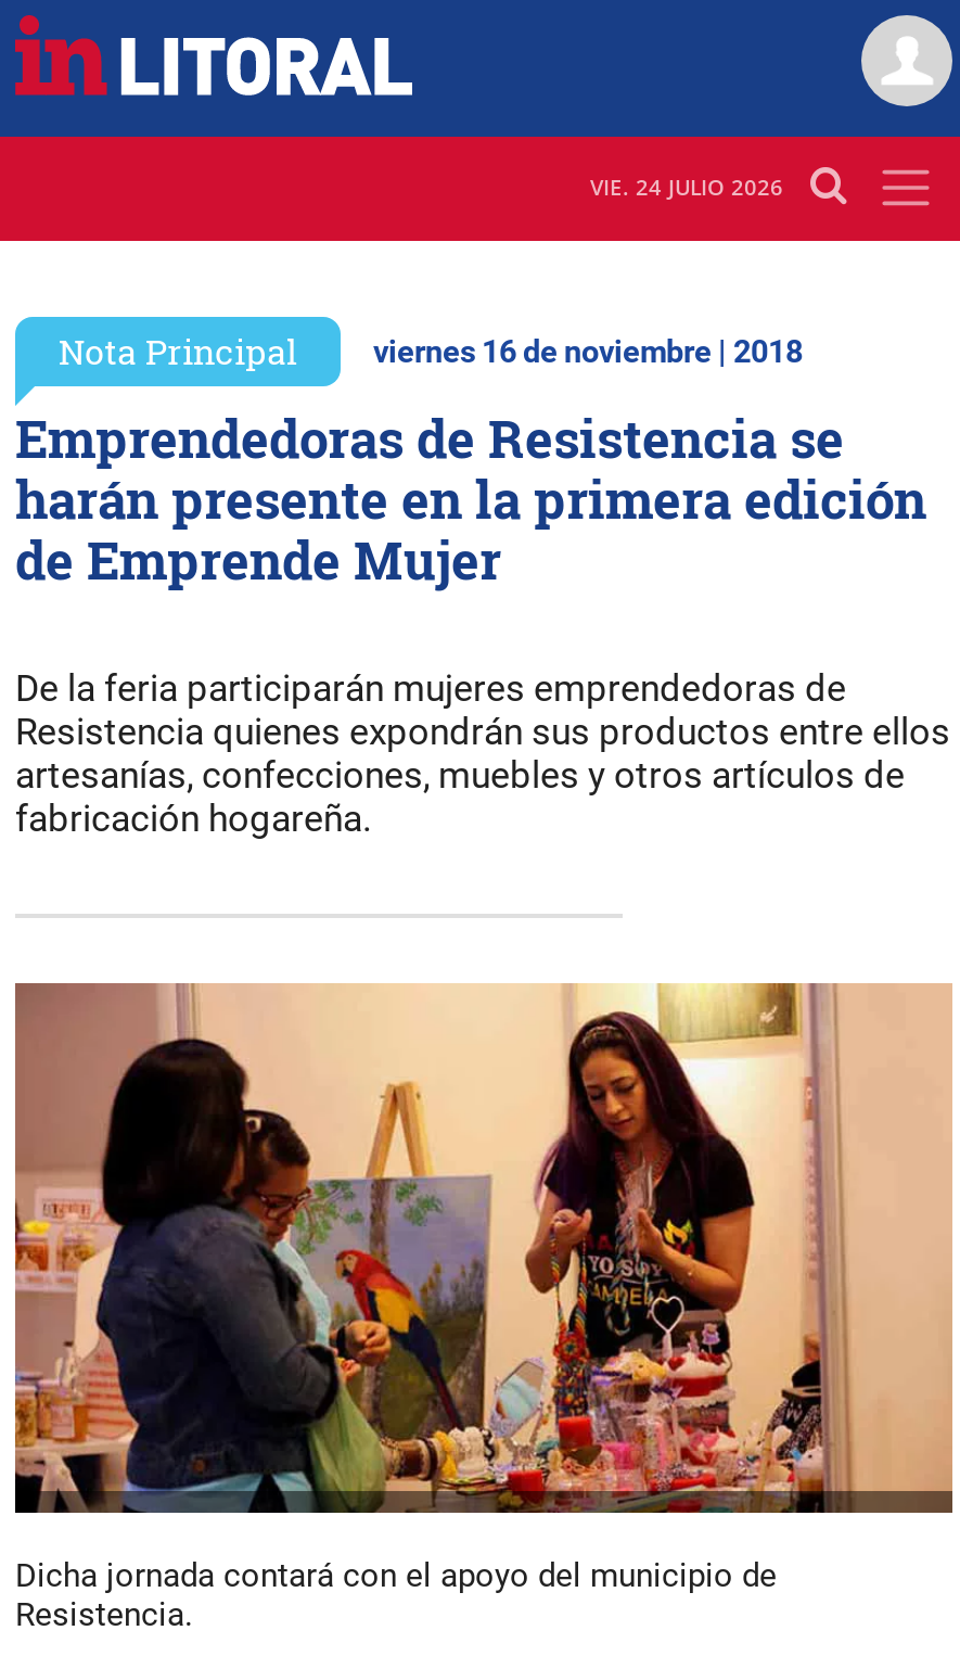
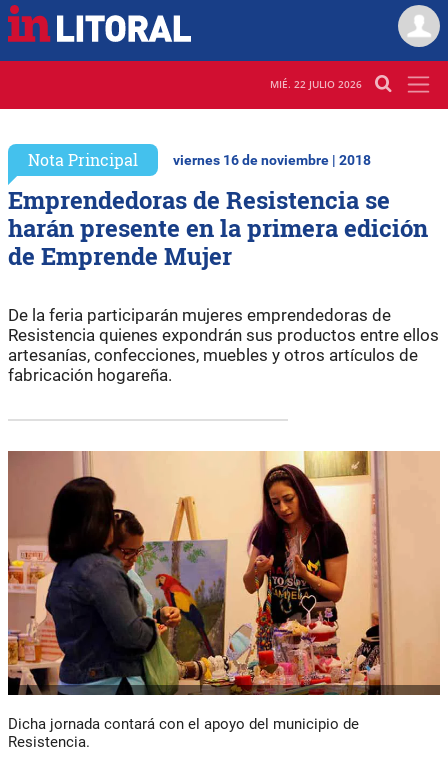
- VIE. 24 JULIO 2026
+ MIÉ. 22 JULIO 2026
